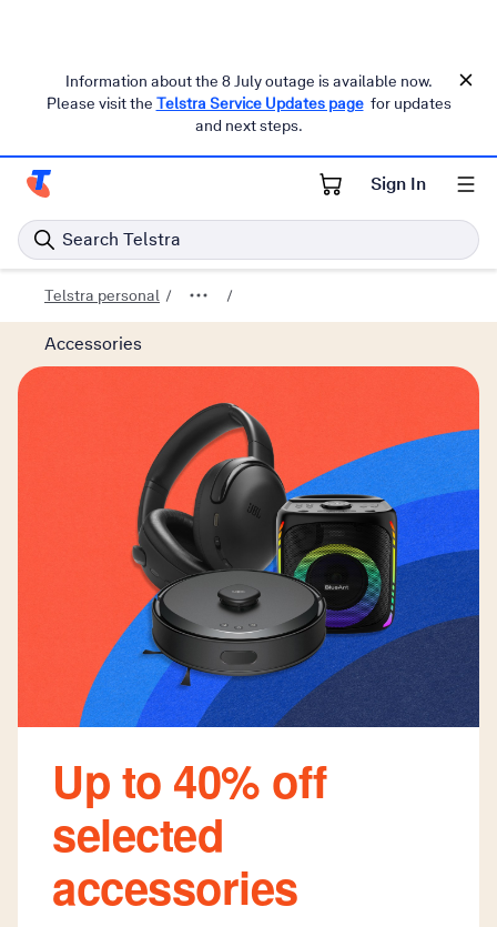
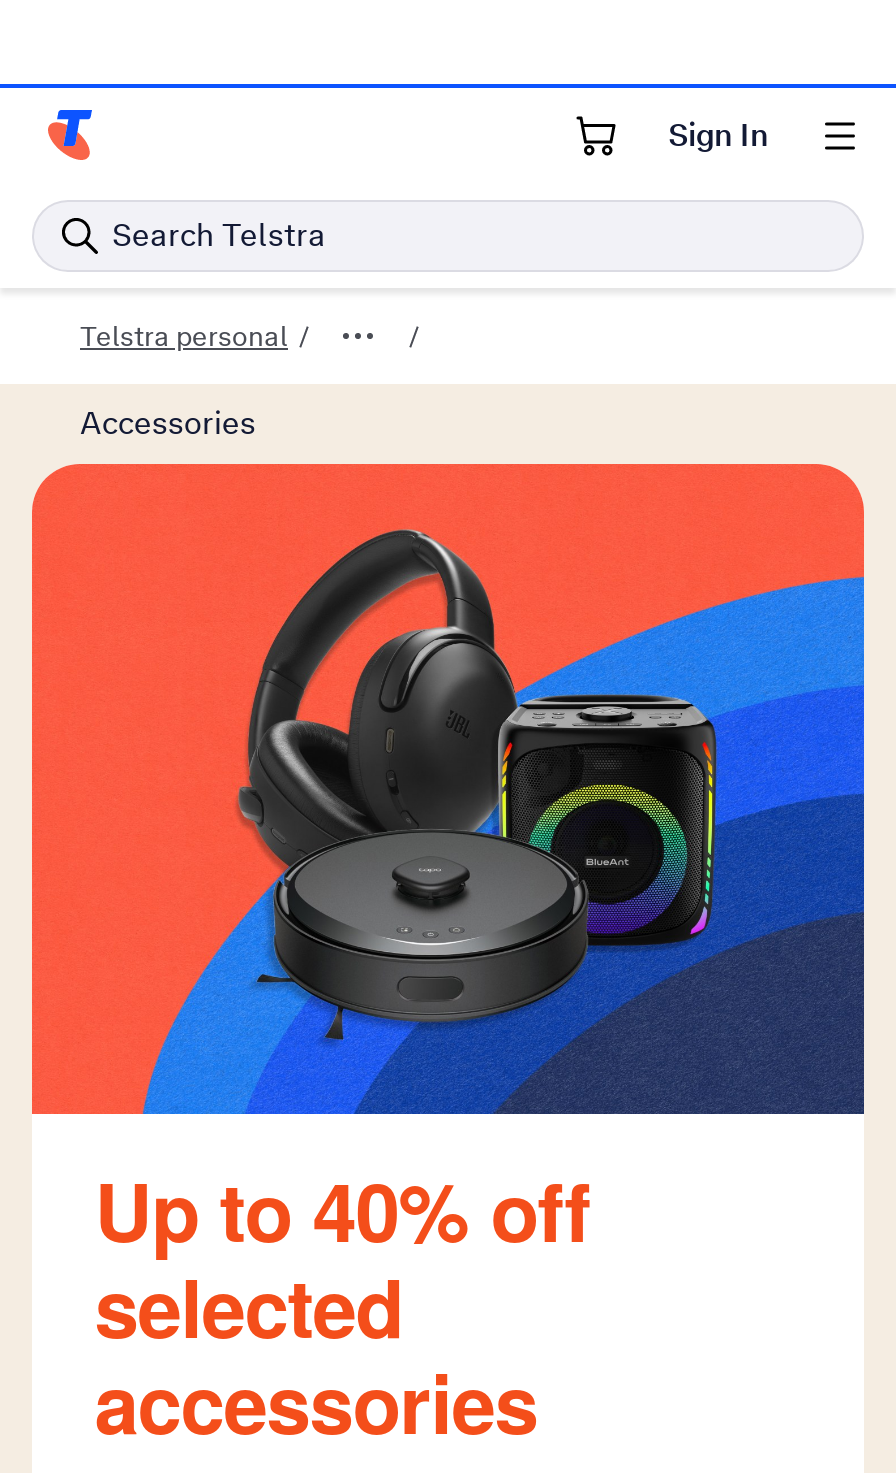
- Information about the 8 July outage is available now.
- Please visit the Telstra Service Updates page for updates
- and next steps.
